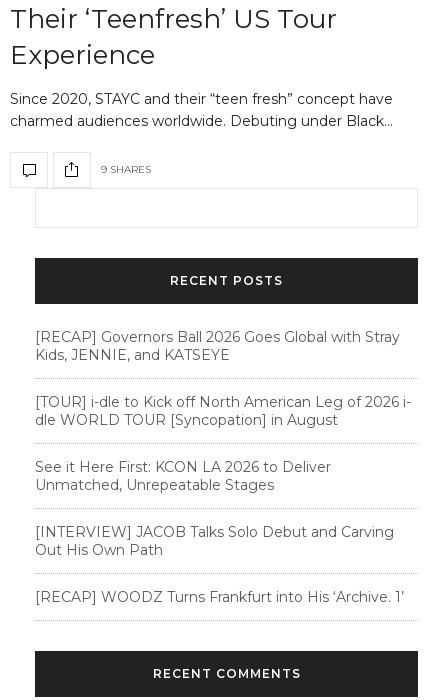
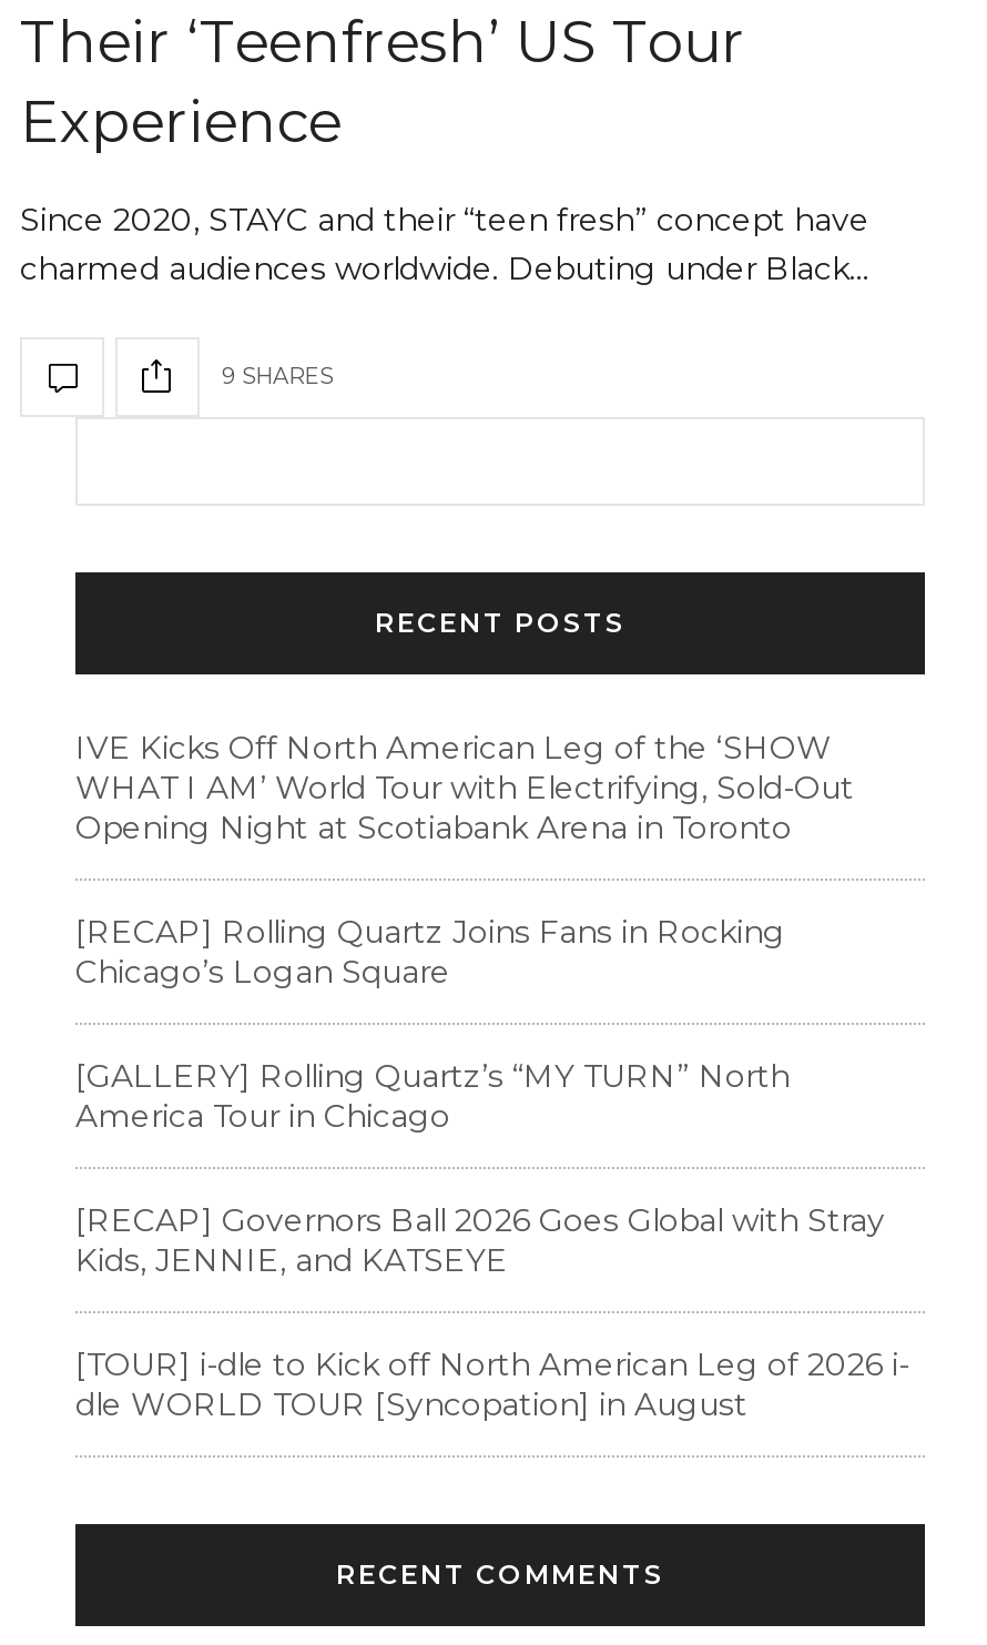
+ IVE Kicks Off North American Leg of the ‘SHOW
+ WHAT I AM’ World Tour with Electrifying, Sold-Out
+ Opening Night at Scotiabank Arena in Toronto
+ [RECAP] Rolling Quartz Joins Fans in Rocking
+ Chicago’s Logan Square
+ [GALLERY] Rolling Quartz’s “MY TURN” North
+ America Tour in Chicago

moved down: [RECAP] Governors Ball 2026 Goes Global with Stray | Kids, JENNIE, and KATSEYE | [TOUR] i-dle to Kick off North American Leg of 2026 i- | dle WORLD TOUR [Syncopation] in August

- See it Here First: KCON LA 2026 to Deliver
- Unmatched, Unrepeatable Stages
- [INTERVIEW] JACOB Talks Solo Debut and Carving
- Out His Own Path
- [RECAP] WOODZ Turns Frankfurt into His ‘Archive. 1’
